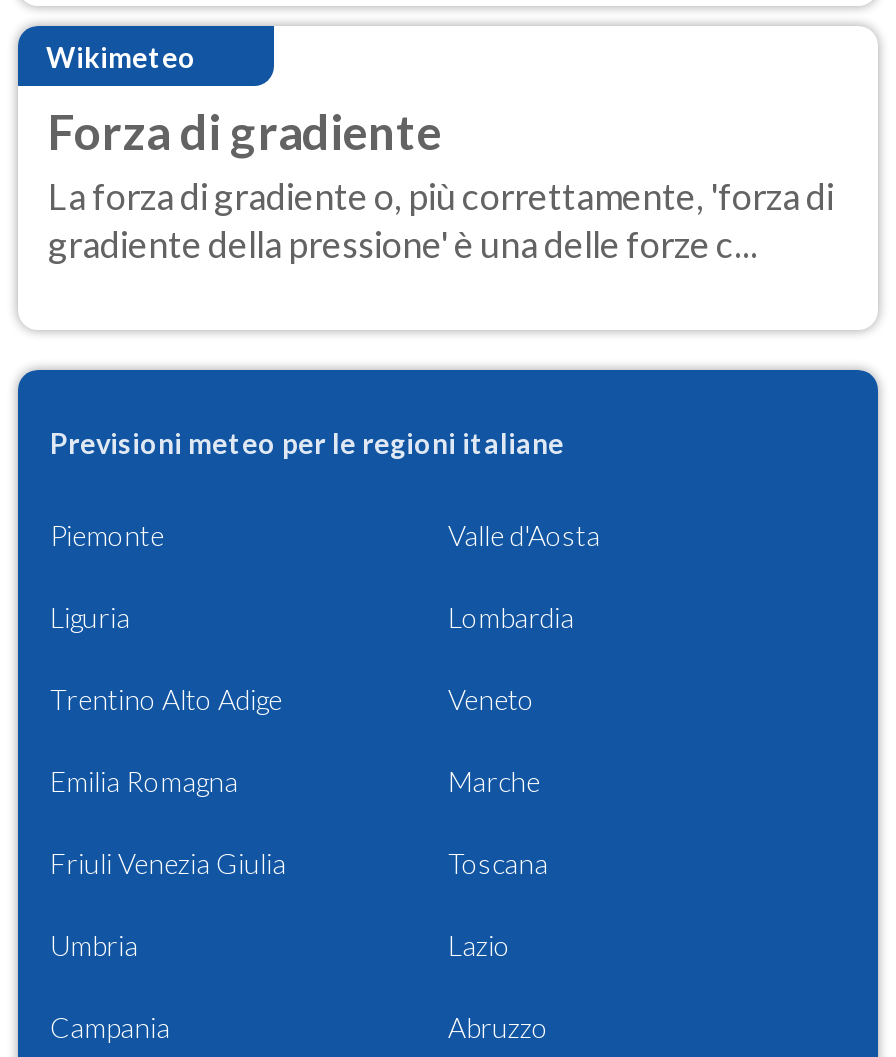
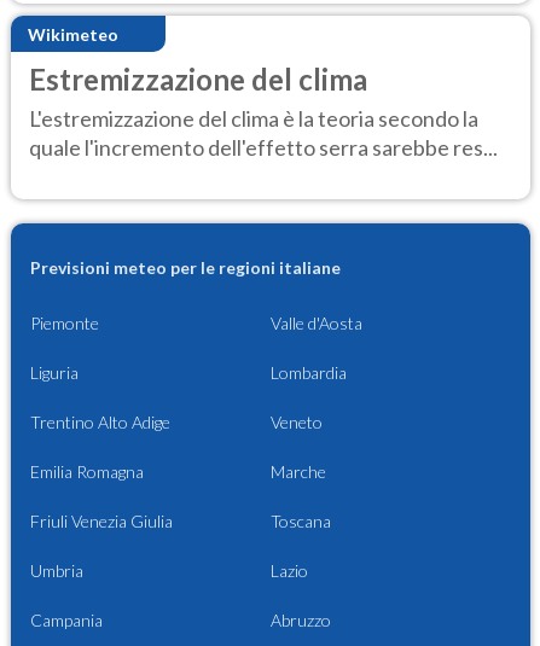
- Forza di gradiente
- La forza di gradiente o, più correttamente, 'forza di
- gradiente della pressione' è una delle forze c...
+ Estremizzazione del clima
+ L'estremizzazione del clima è la teoria secondo la
+ quale l'incremento dell'effetto serra sarebbe res...
